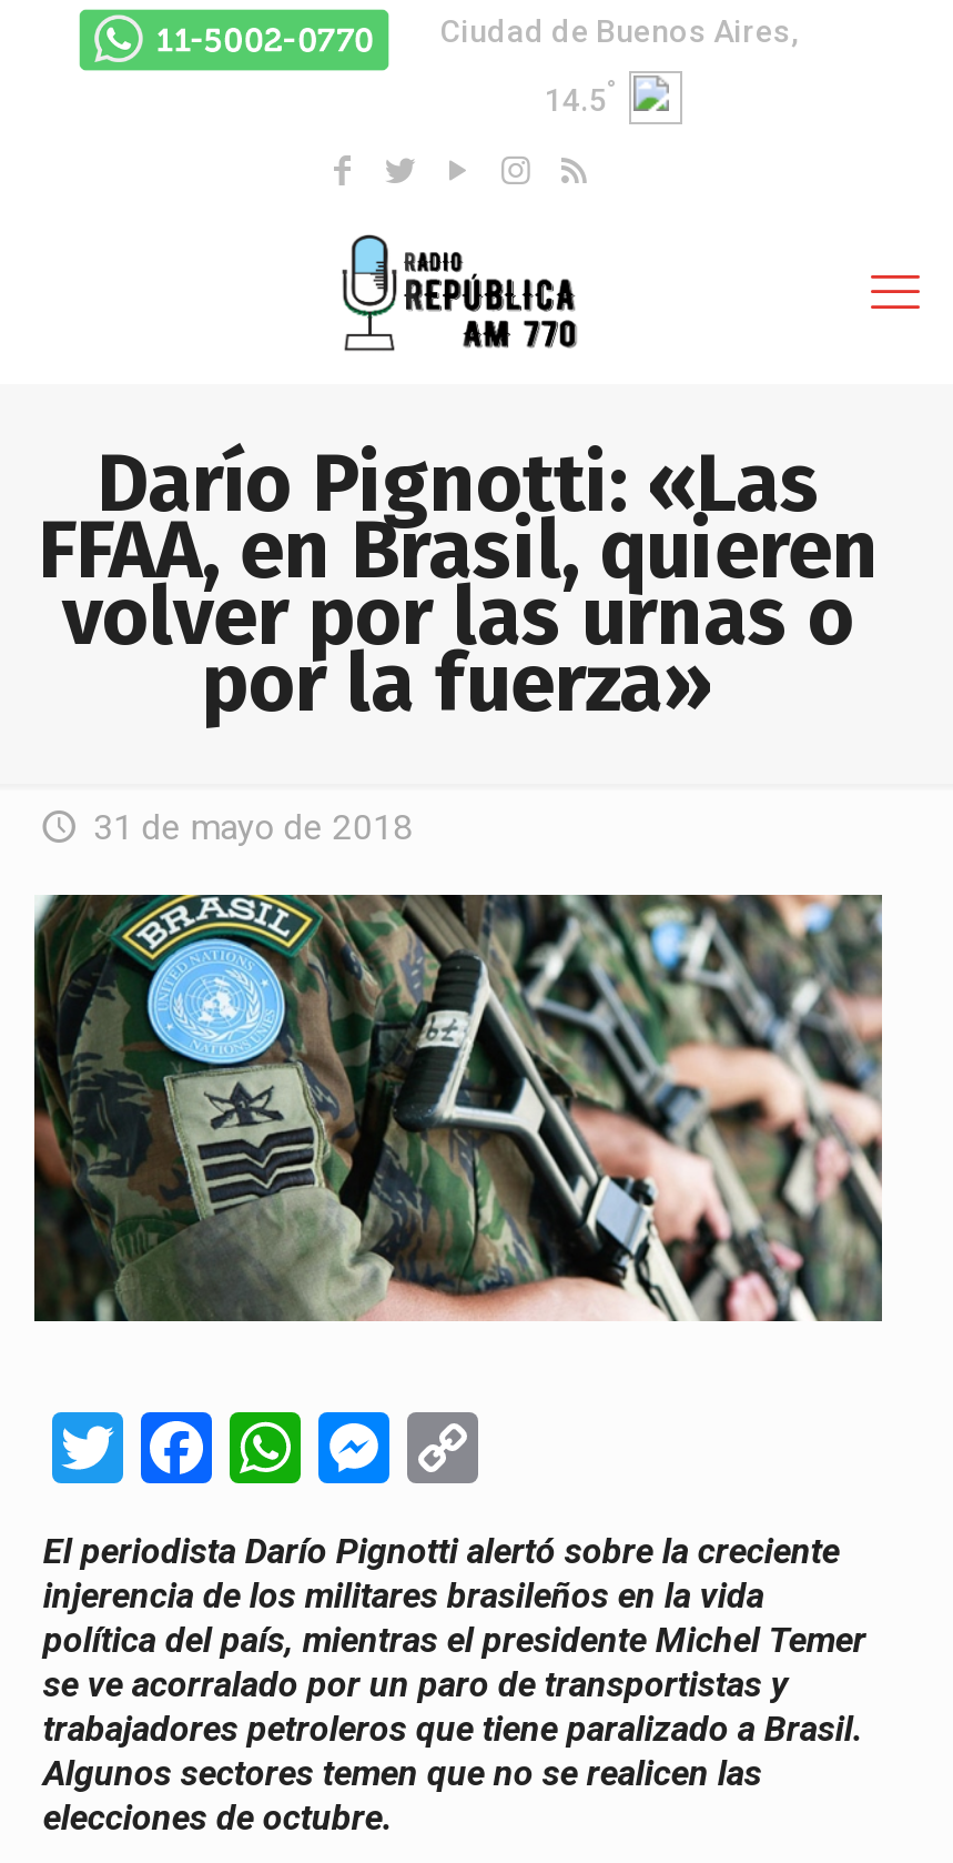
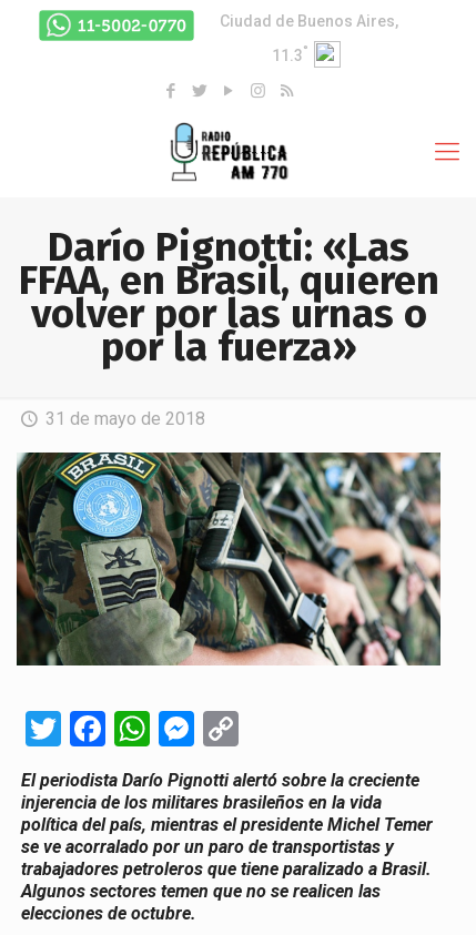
- 14.5°
+ 11.3°
